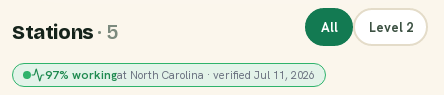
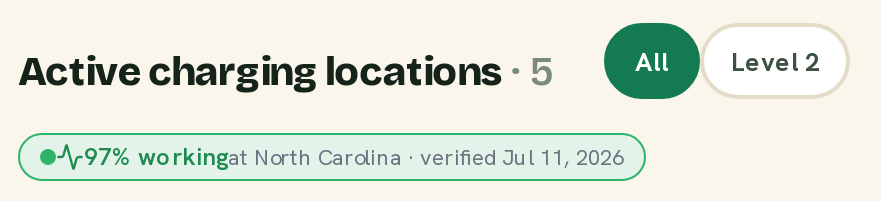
- Stations · 5
+ Active charging locations · 5
